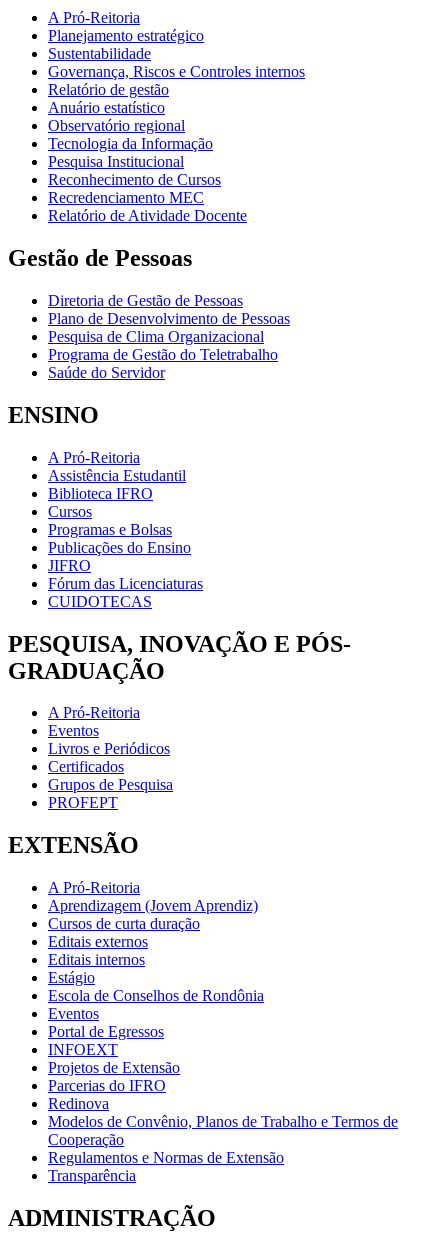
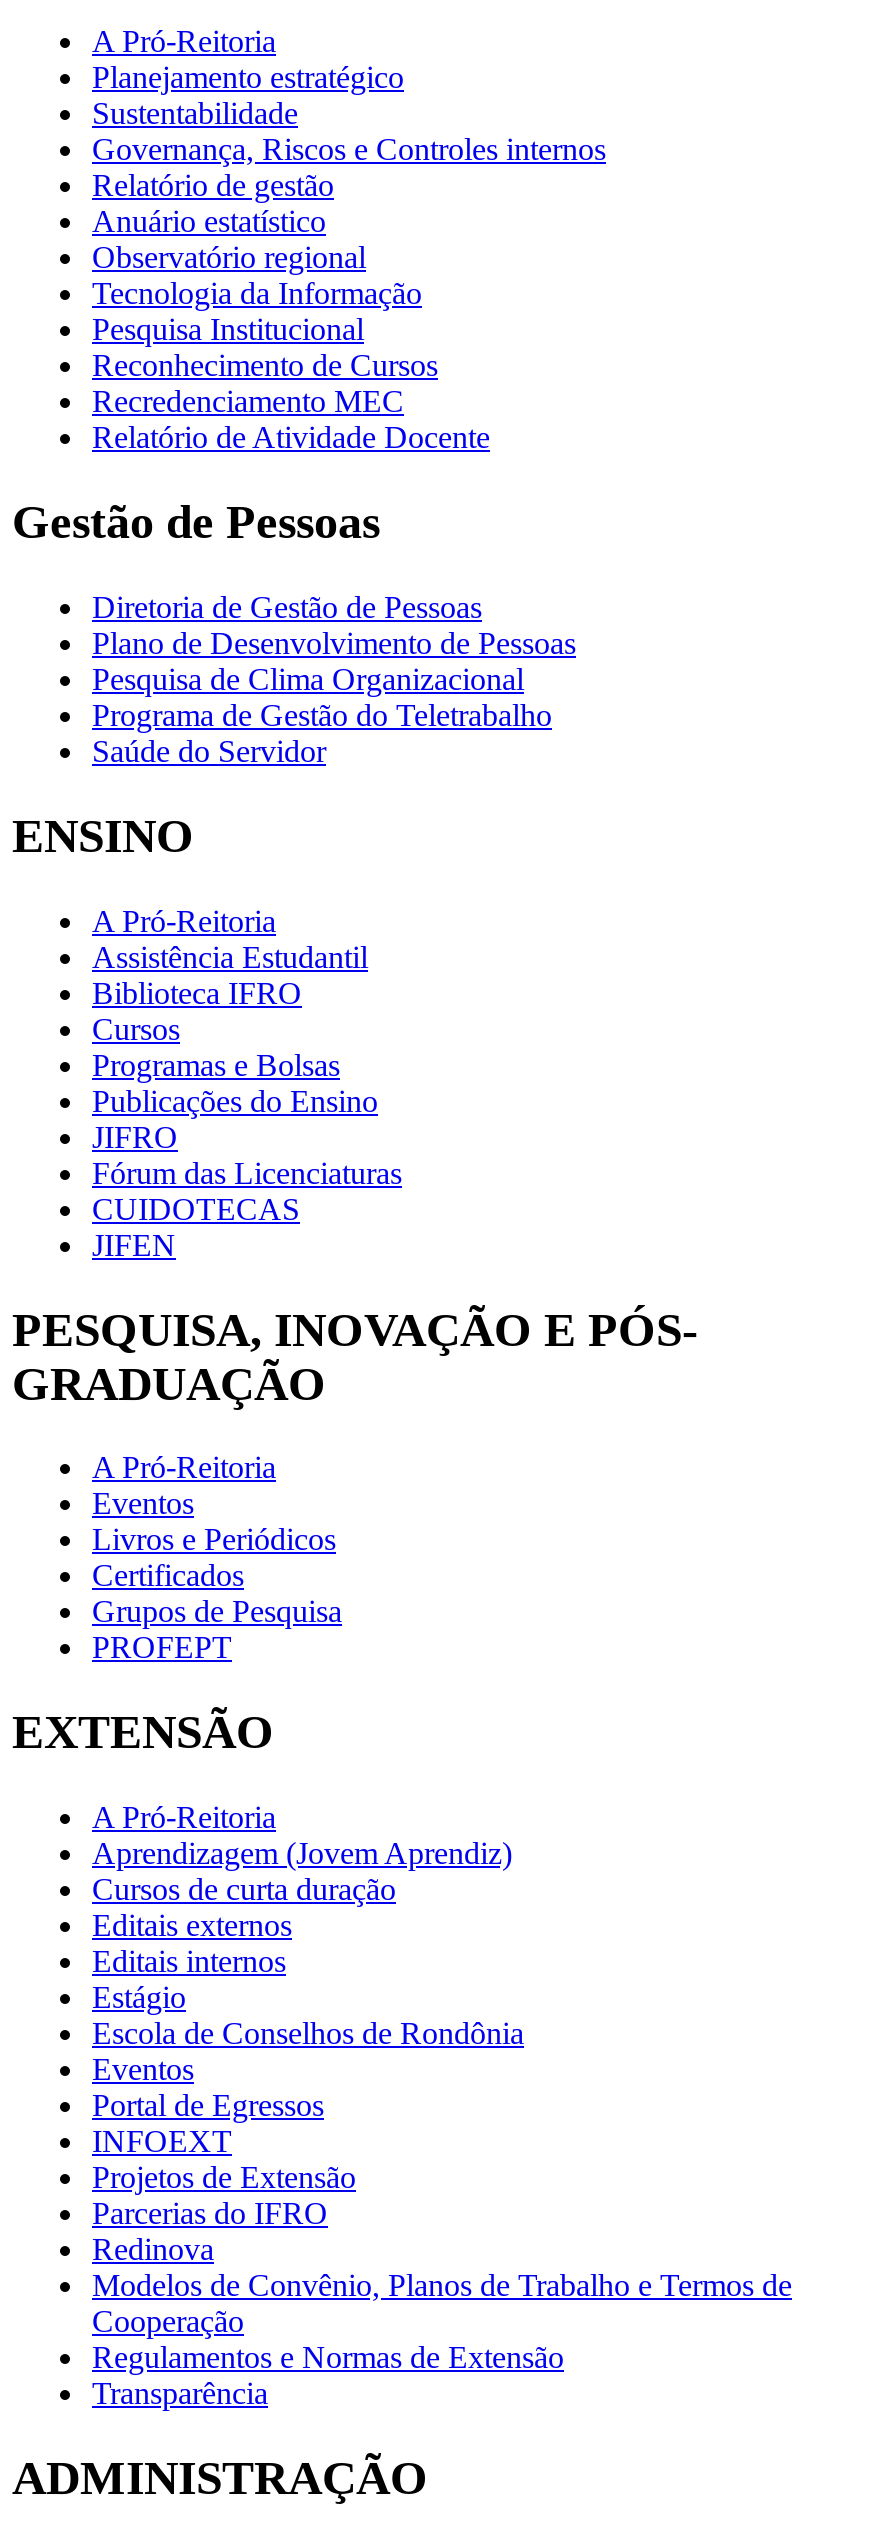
+ JIFEN
